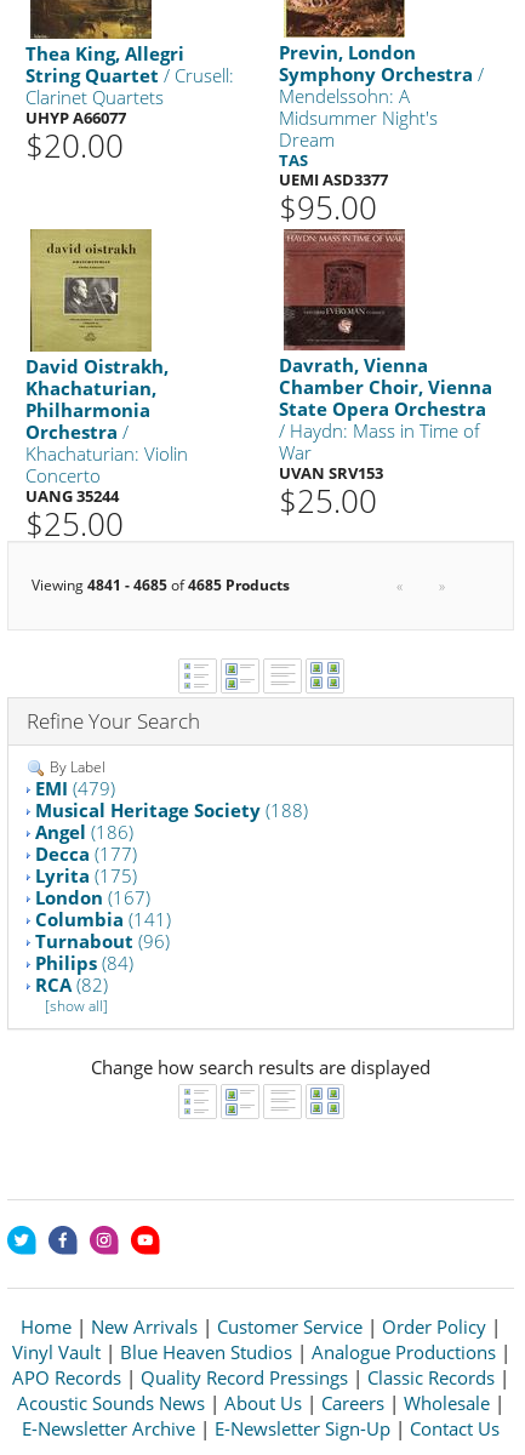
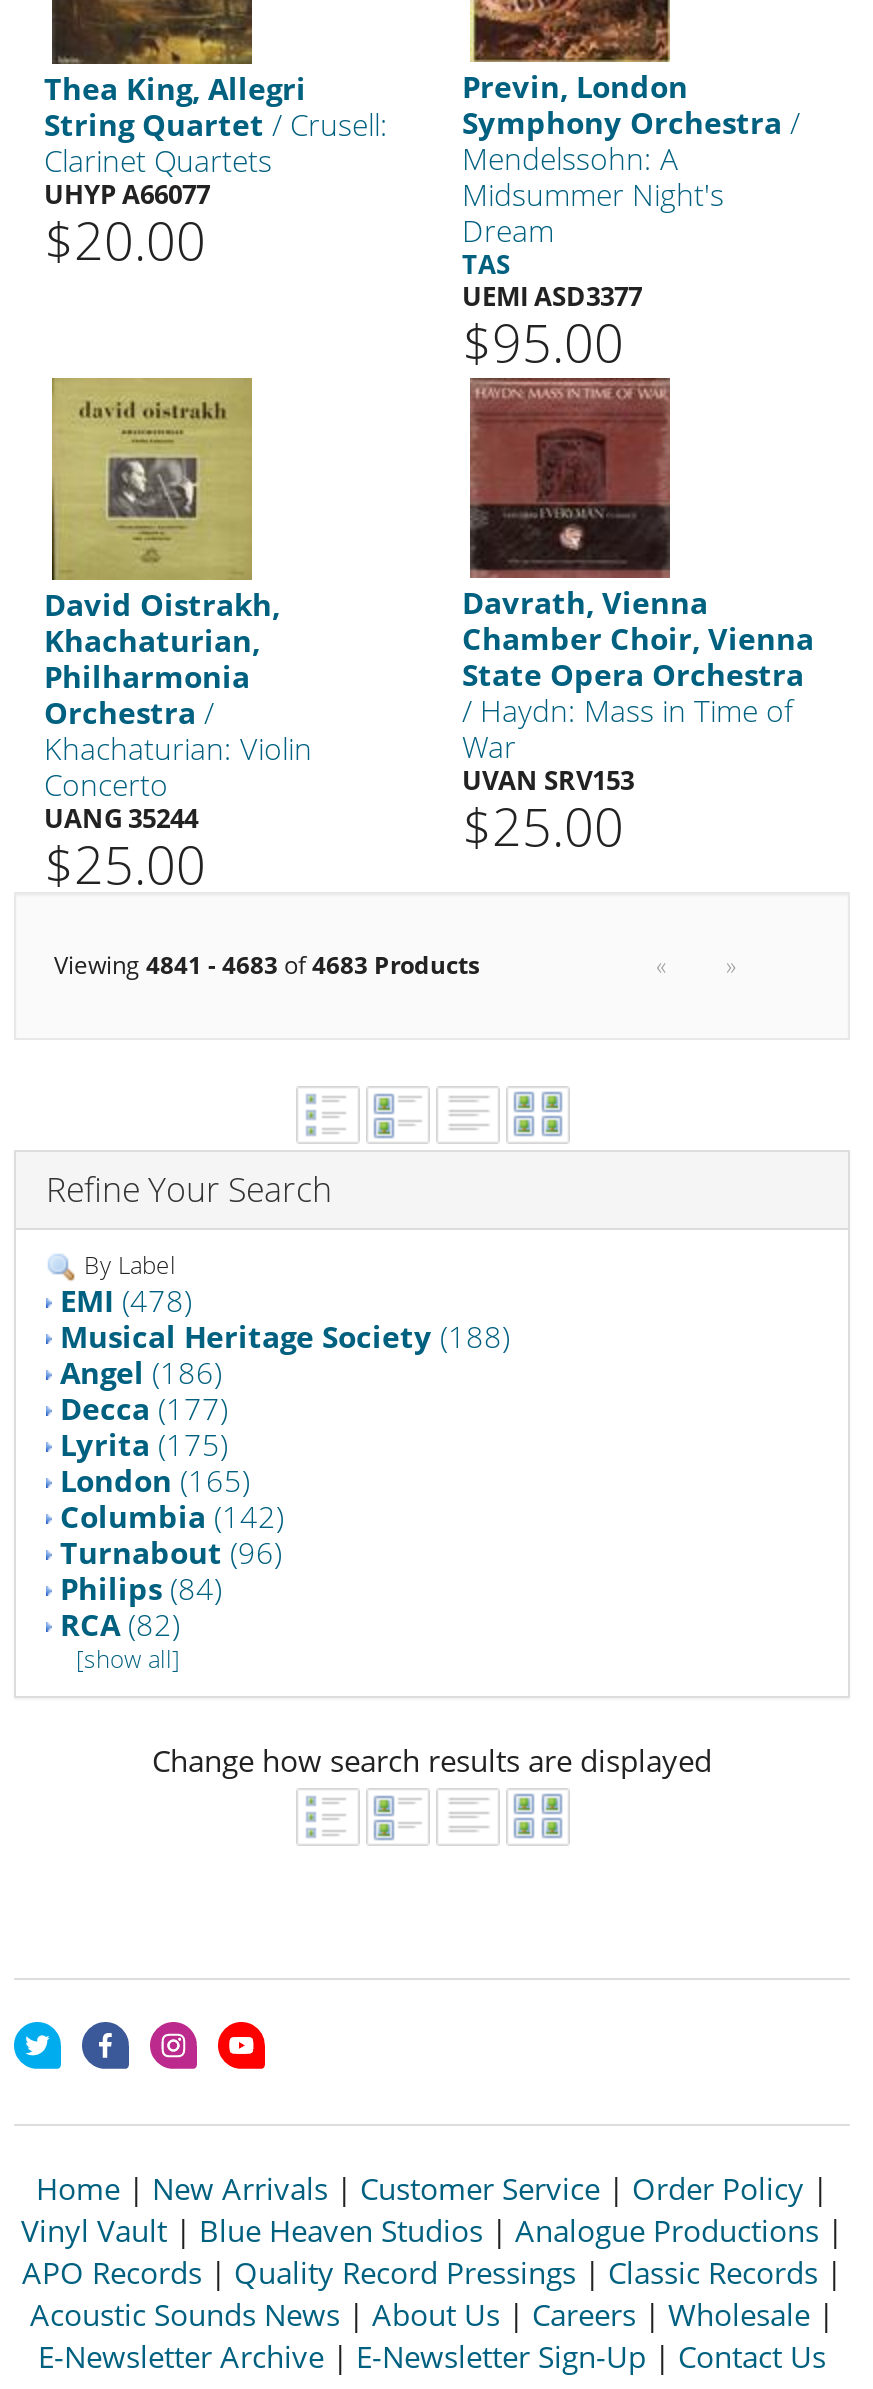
- Viewing 4841 - 4685 of4685 Products
+ Viewing 4841 - 4683 of4683 Products

- EMI (479)
+ EMI (478)

- London (167)
+ London (165)

- Columbia (141)
+ Columbia (142)
